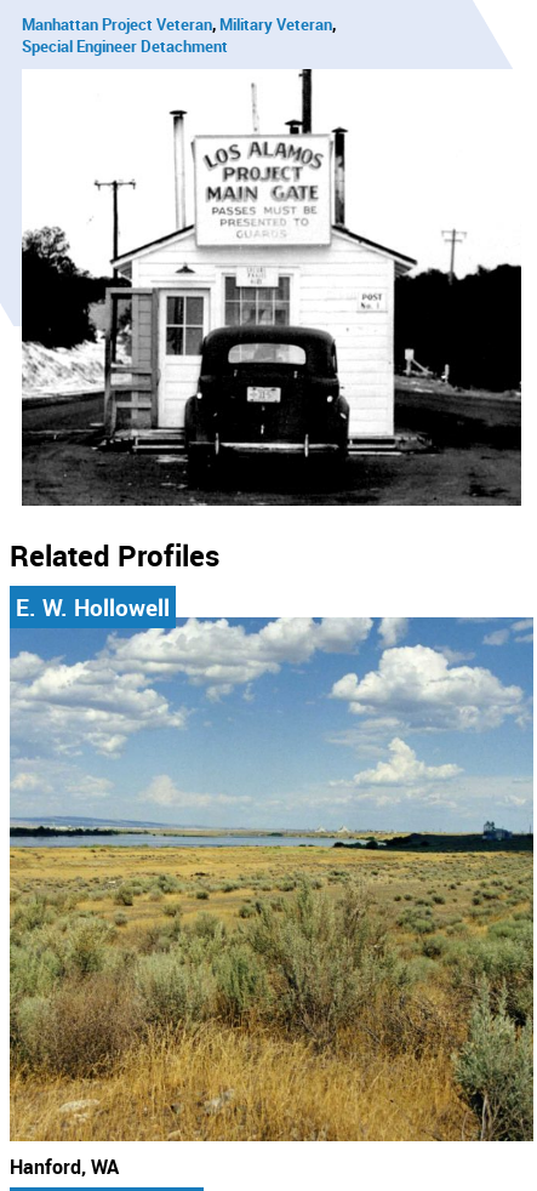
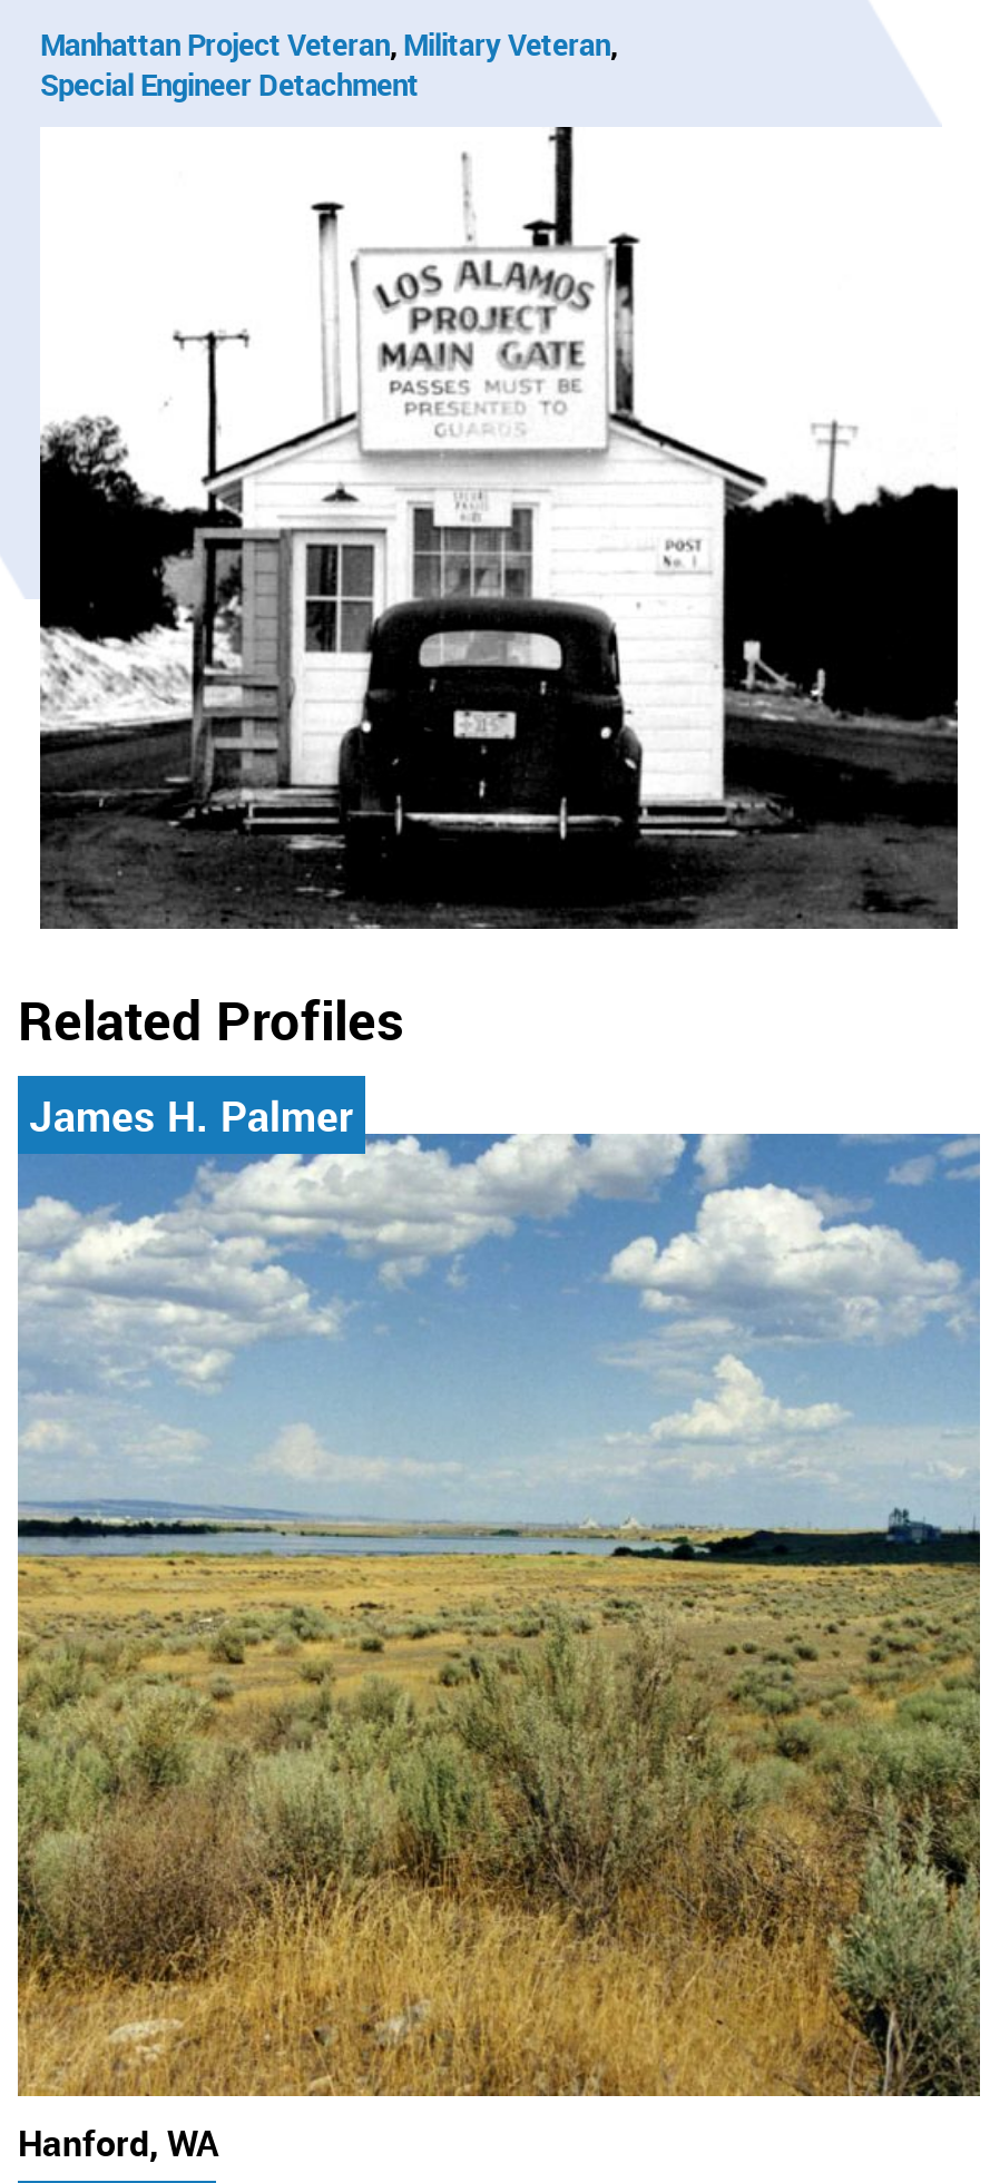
- E. W. Hollowell
+ James H. Palmer
